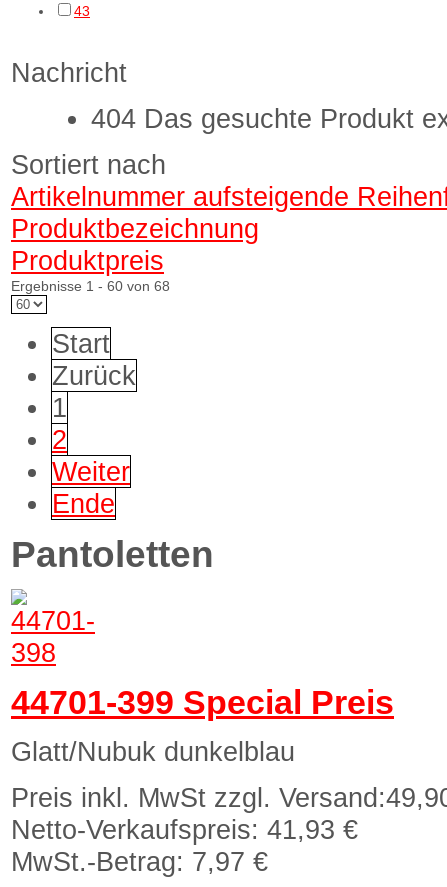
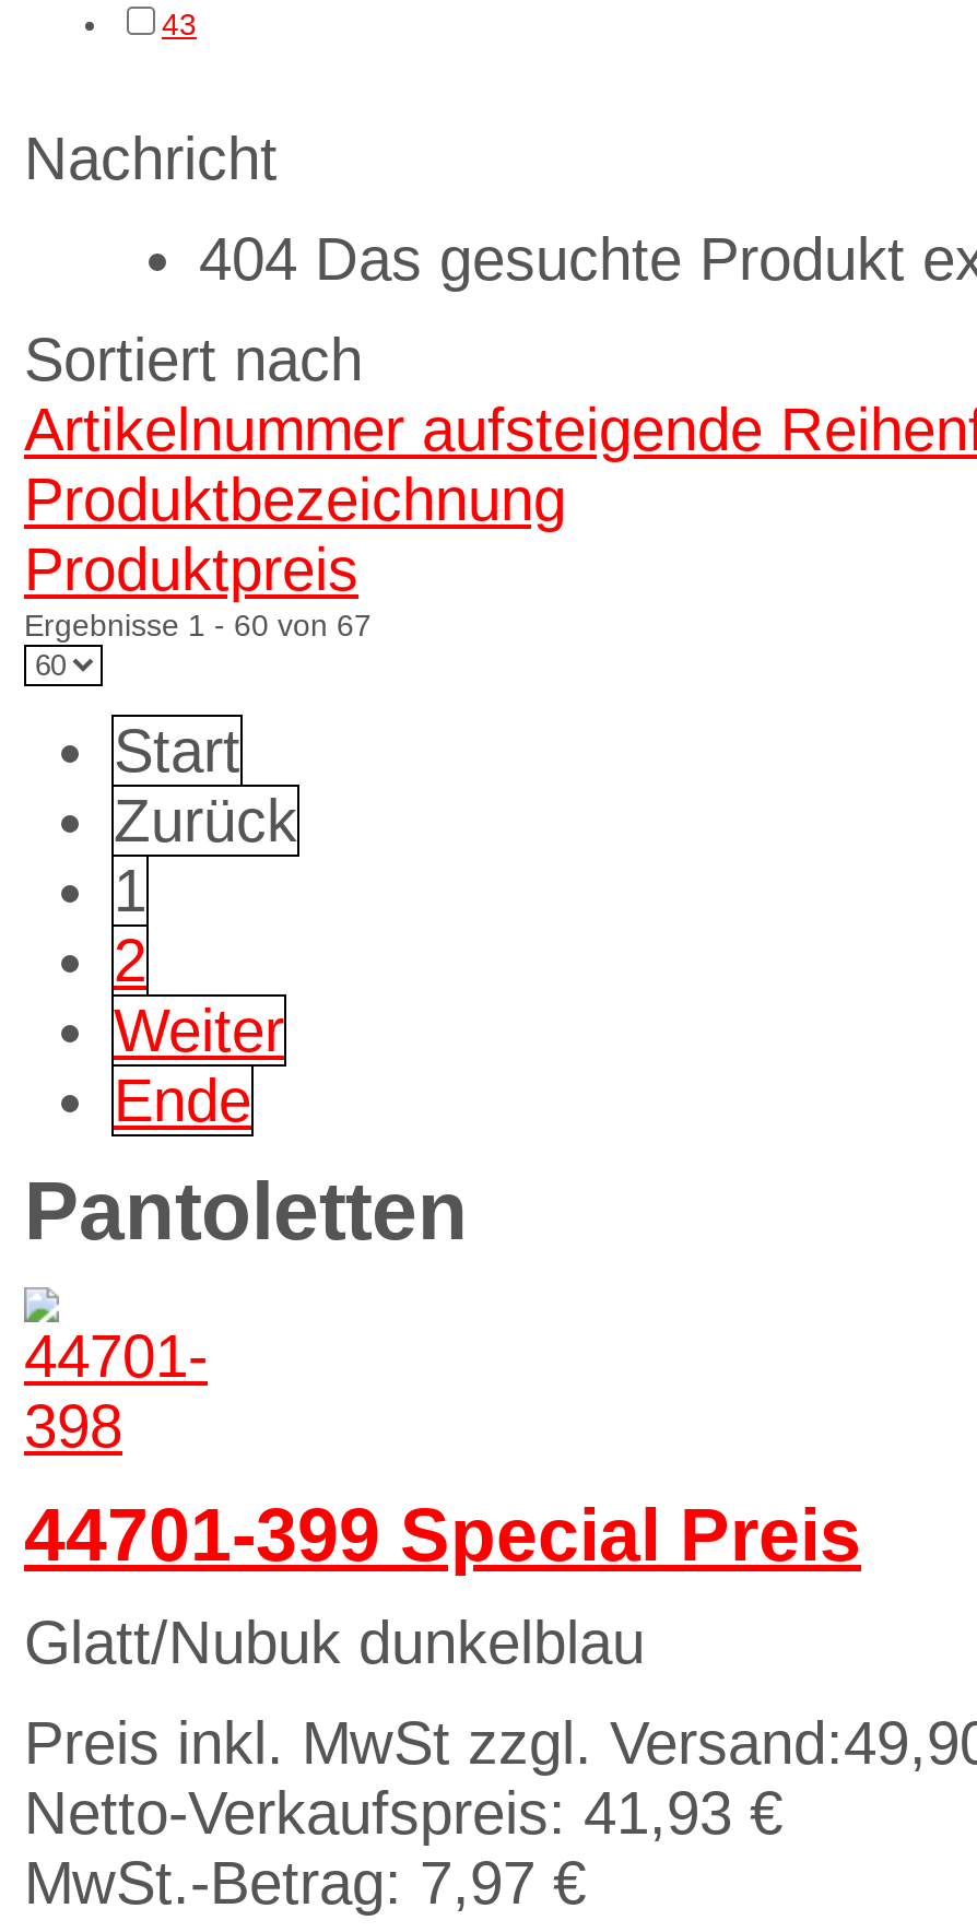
- Ergebnisse 1 - 60 von 68
+ Ergebnisse 1 - 60 von 67
